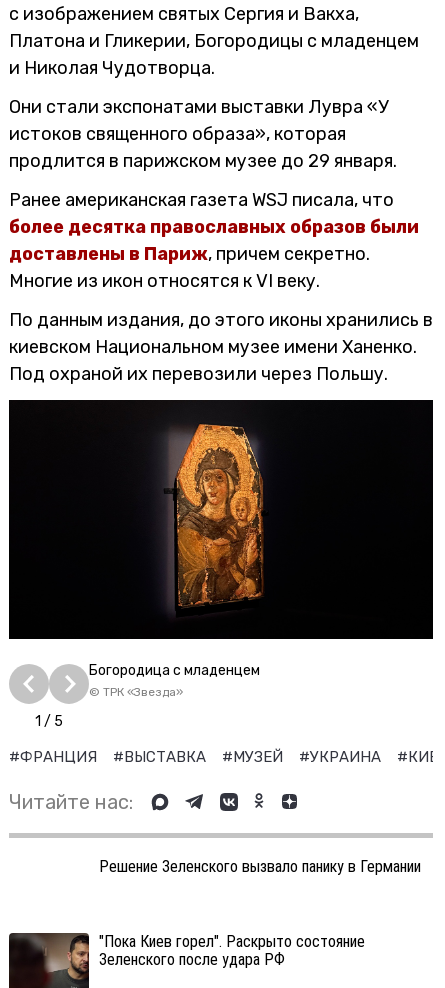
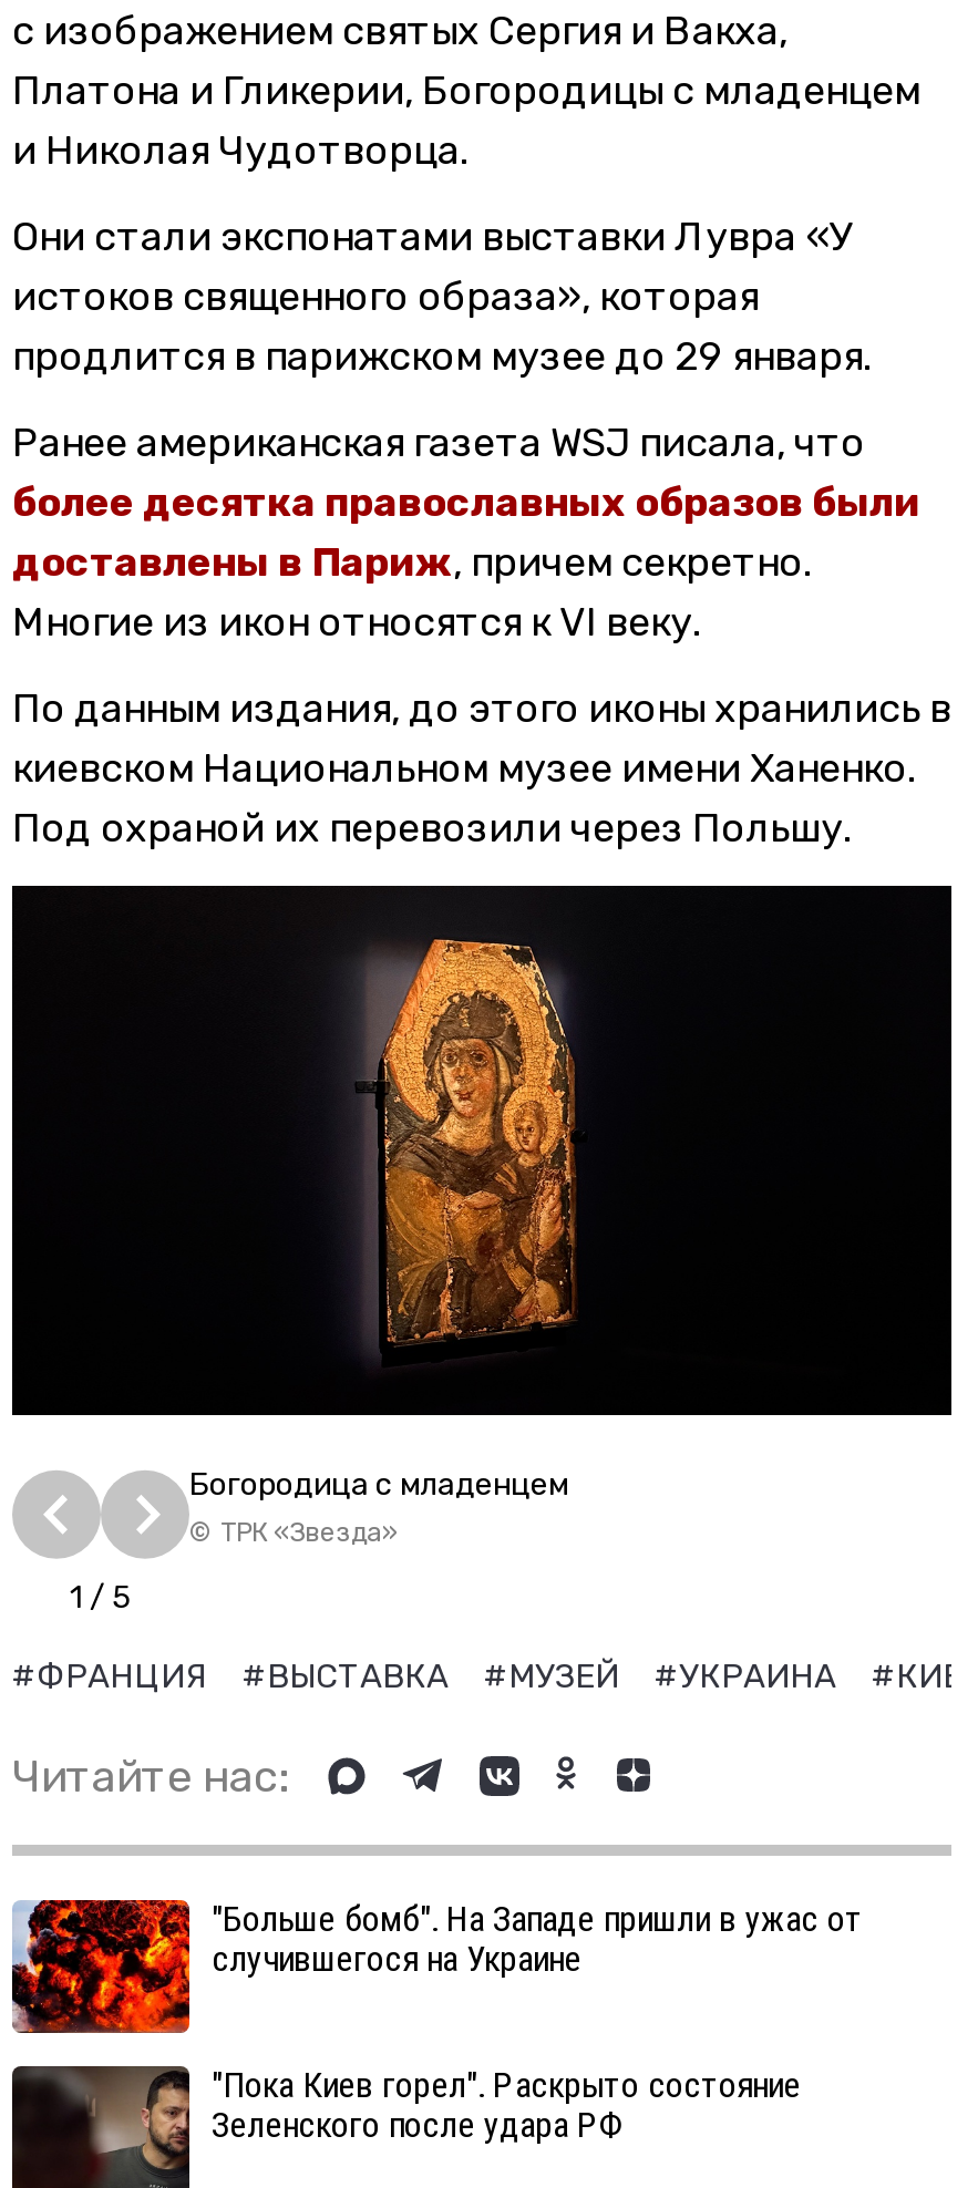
+ [image]

- Решение Зеленского вызвало панику в Германии
+ "Больше бомб". На Западе пришли в ужас от
+ случившегося на Украине
